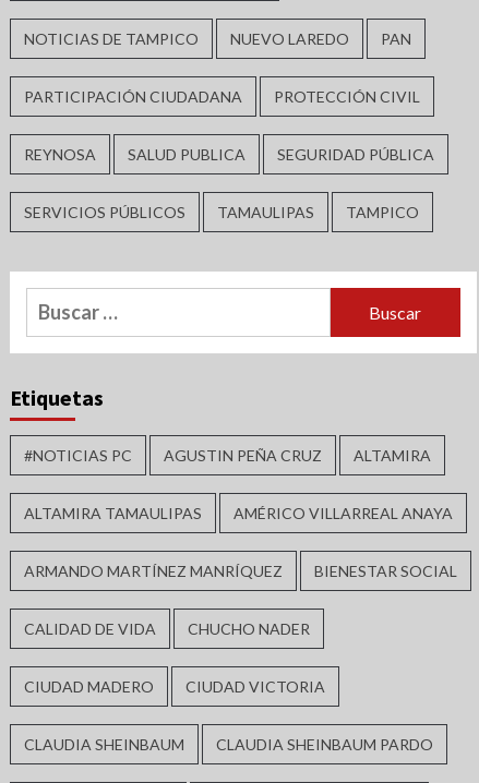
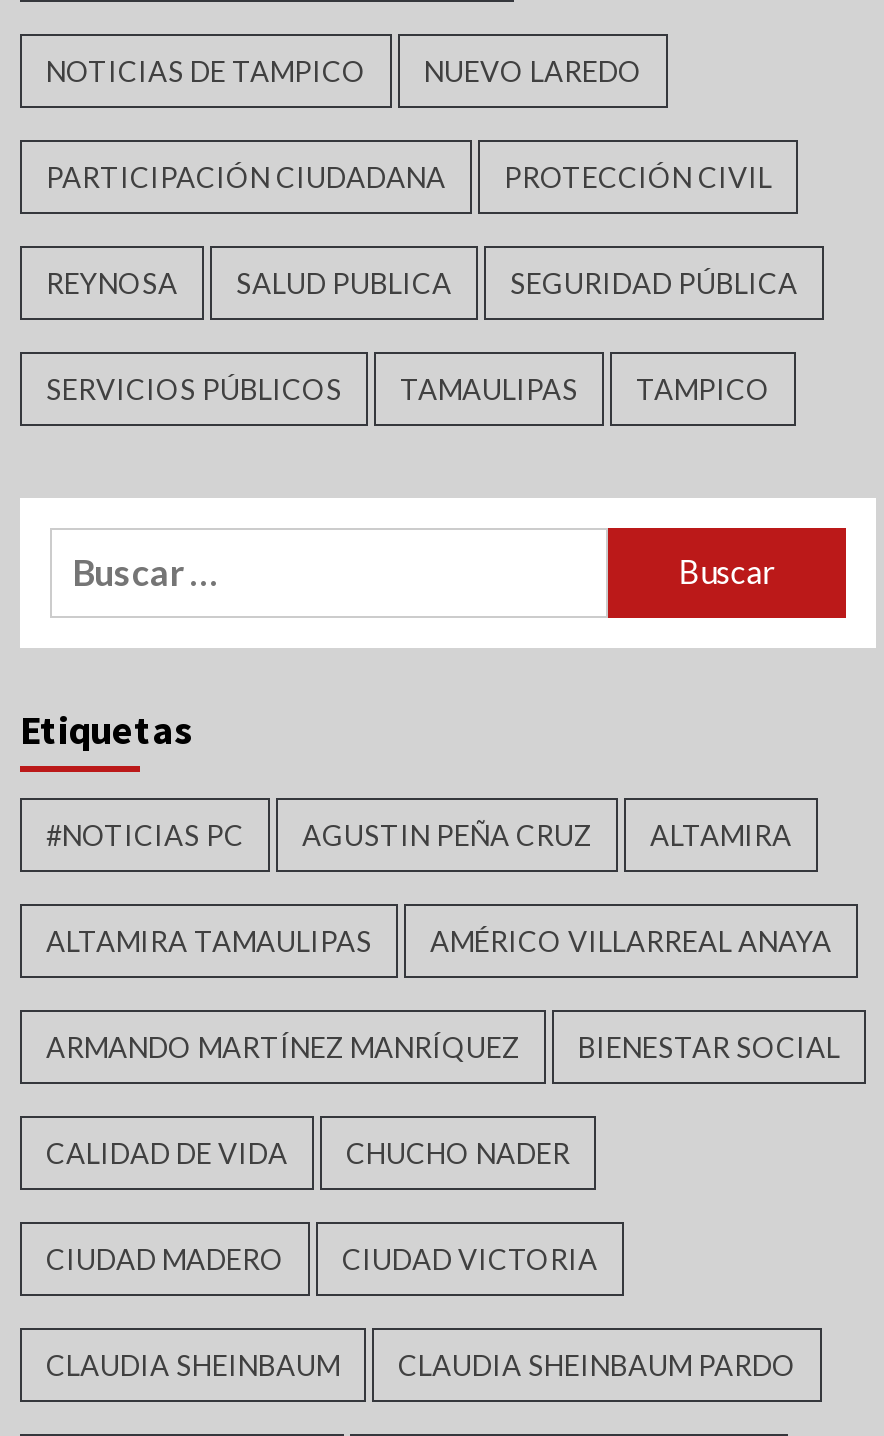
- PAN
